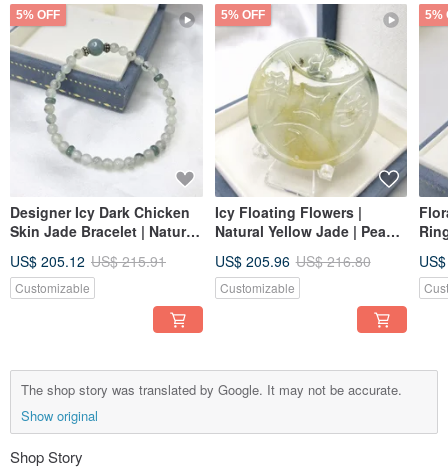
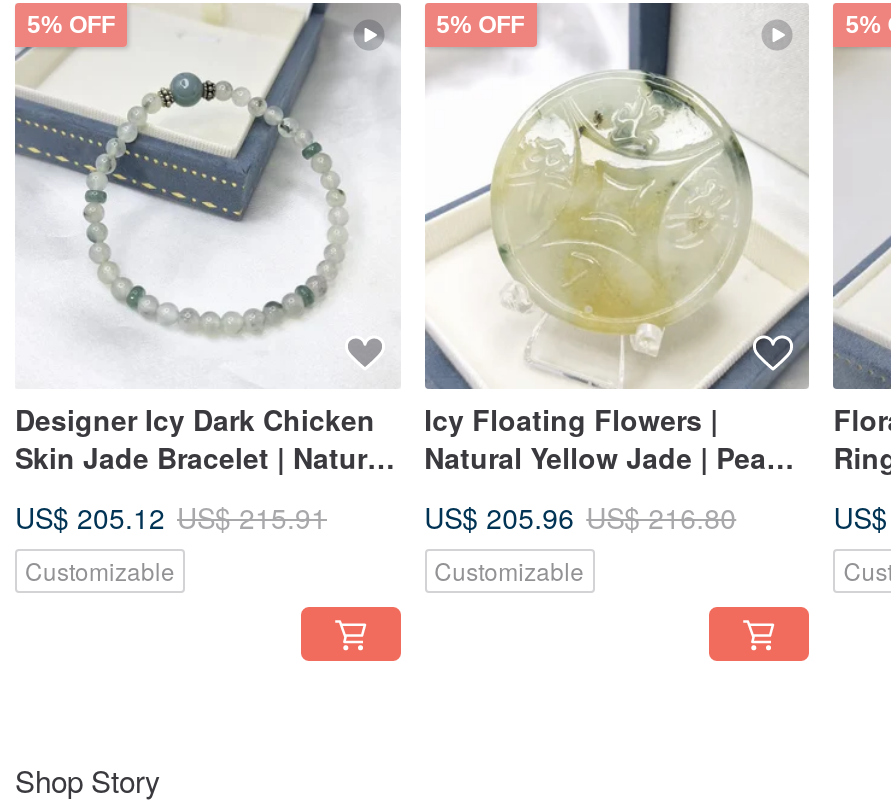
- The shop story was translated by Google. It may not be accurate.
- Show original
